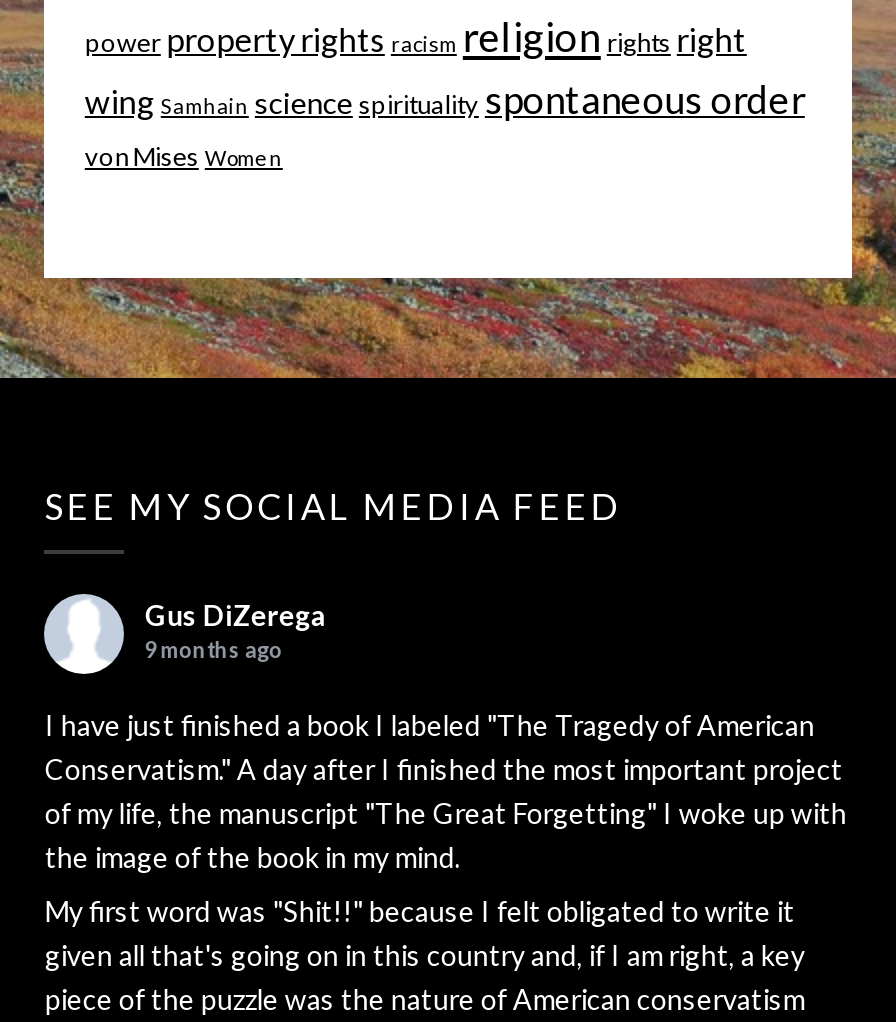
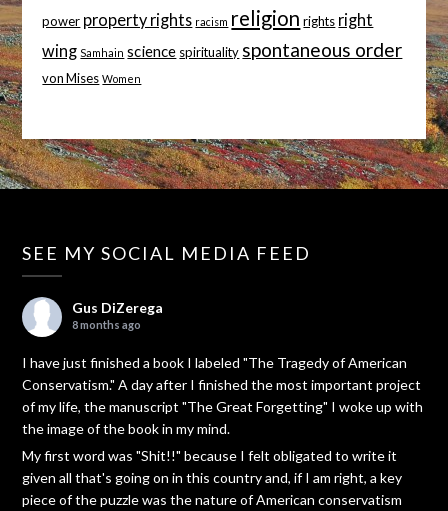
- 9 months ago
+ 8 months ago
